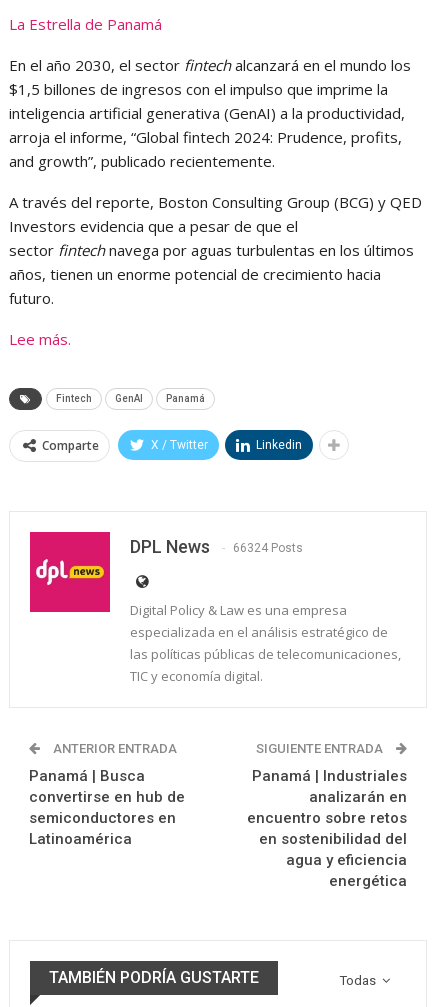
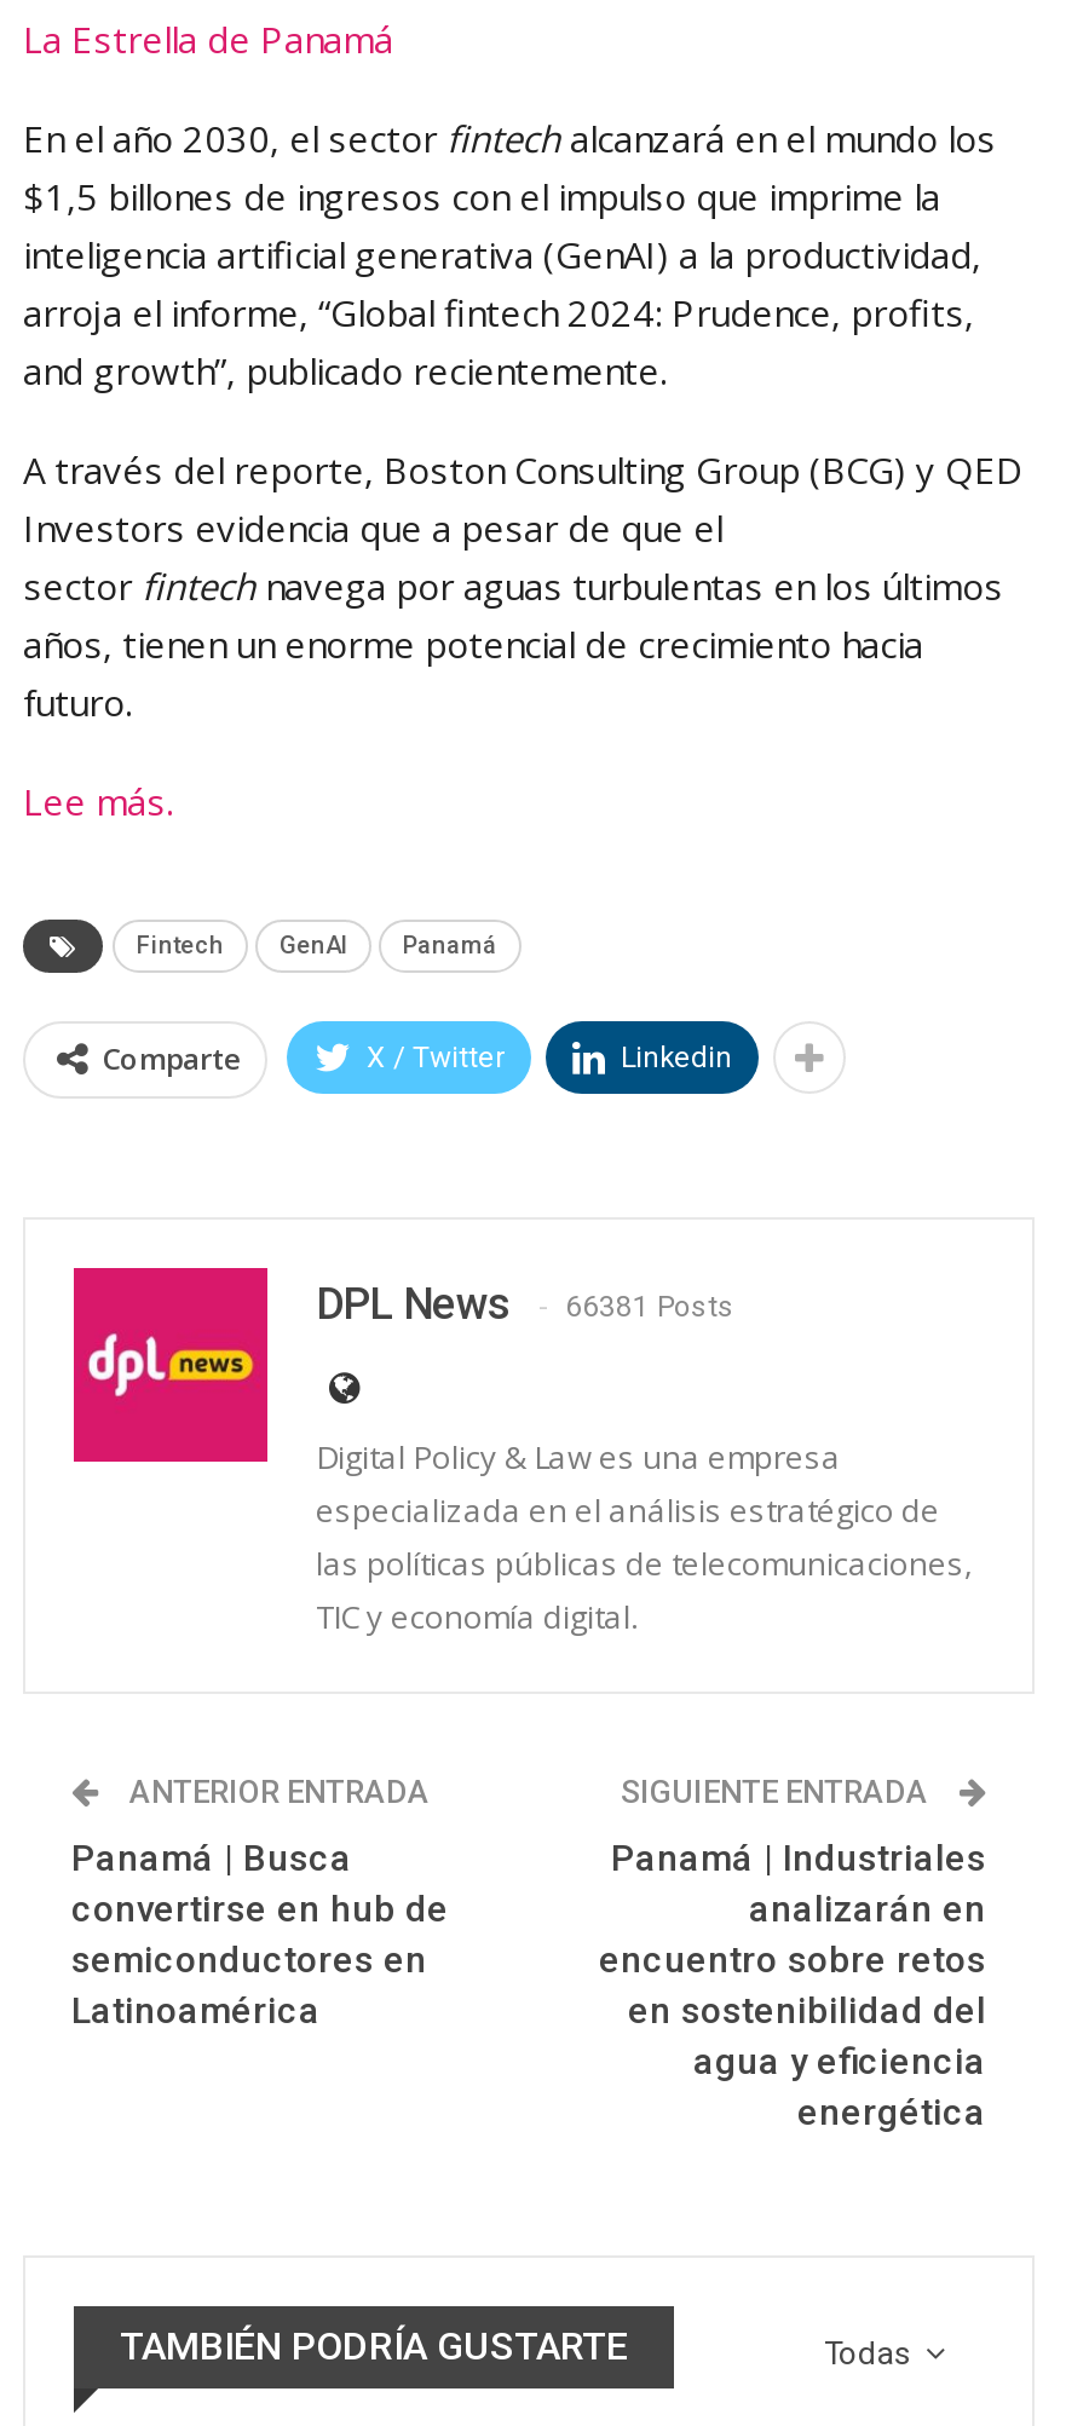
- DPL News 66324 Posts
+ DPL News 66381 Posts
